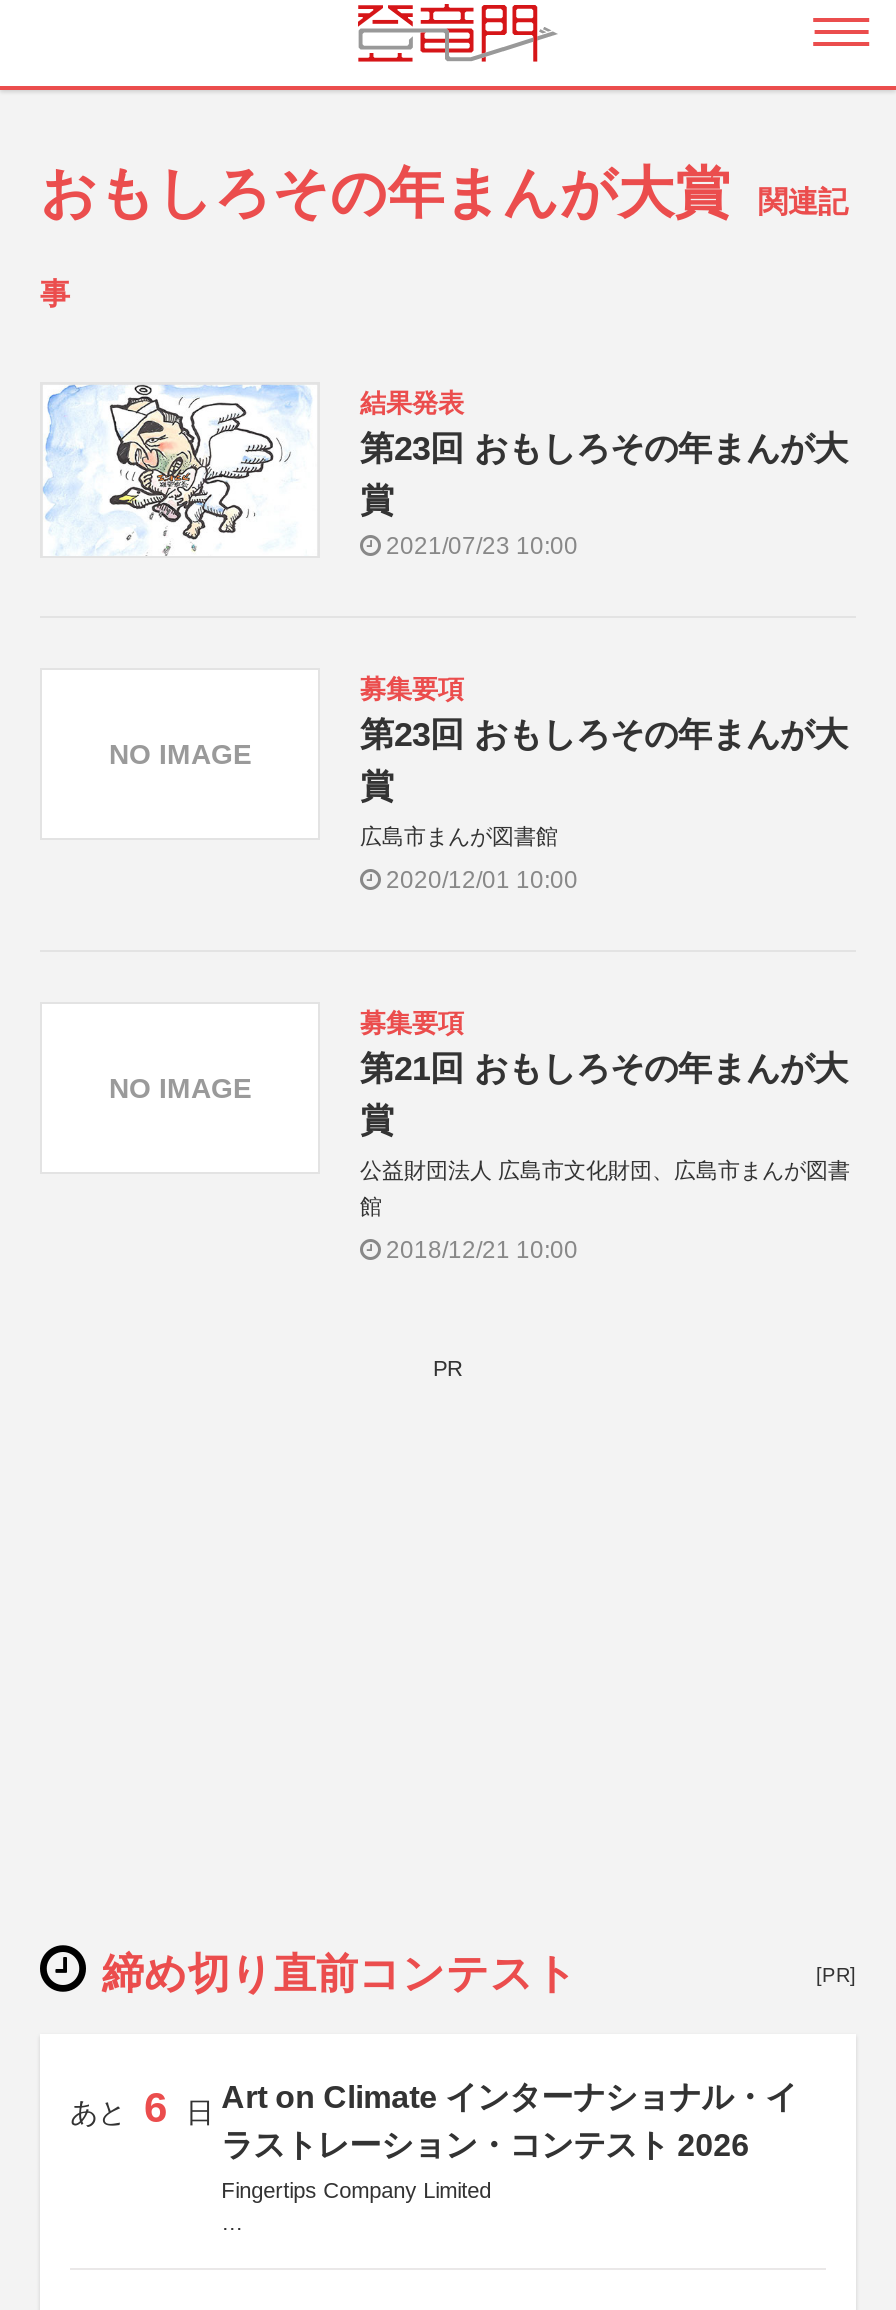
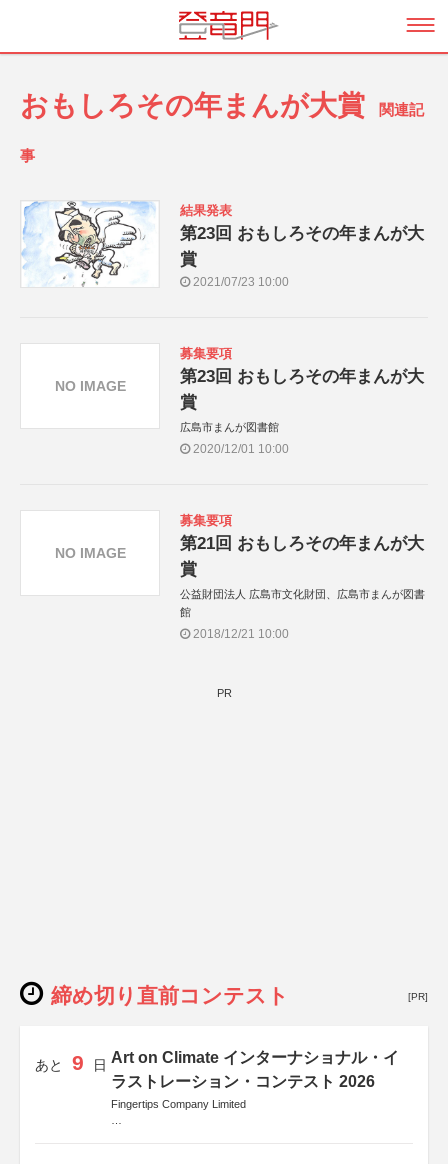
- あと 6 日 Art on Climate インターナショナル・イ
+ あと 9 日 Art on Climate インターナショナル・イ
